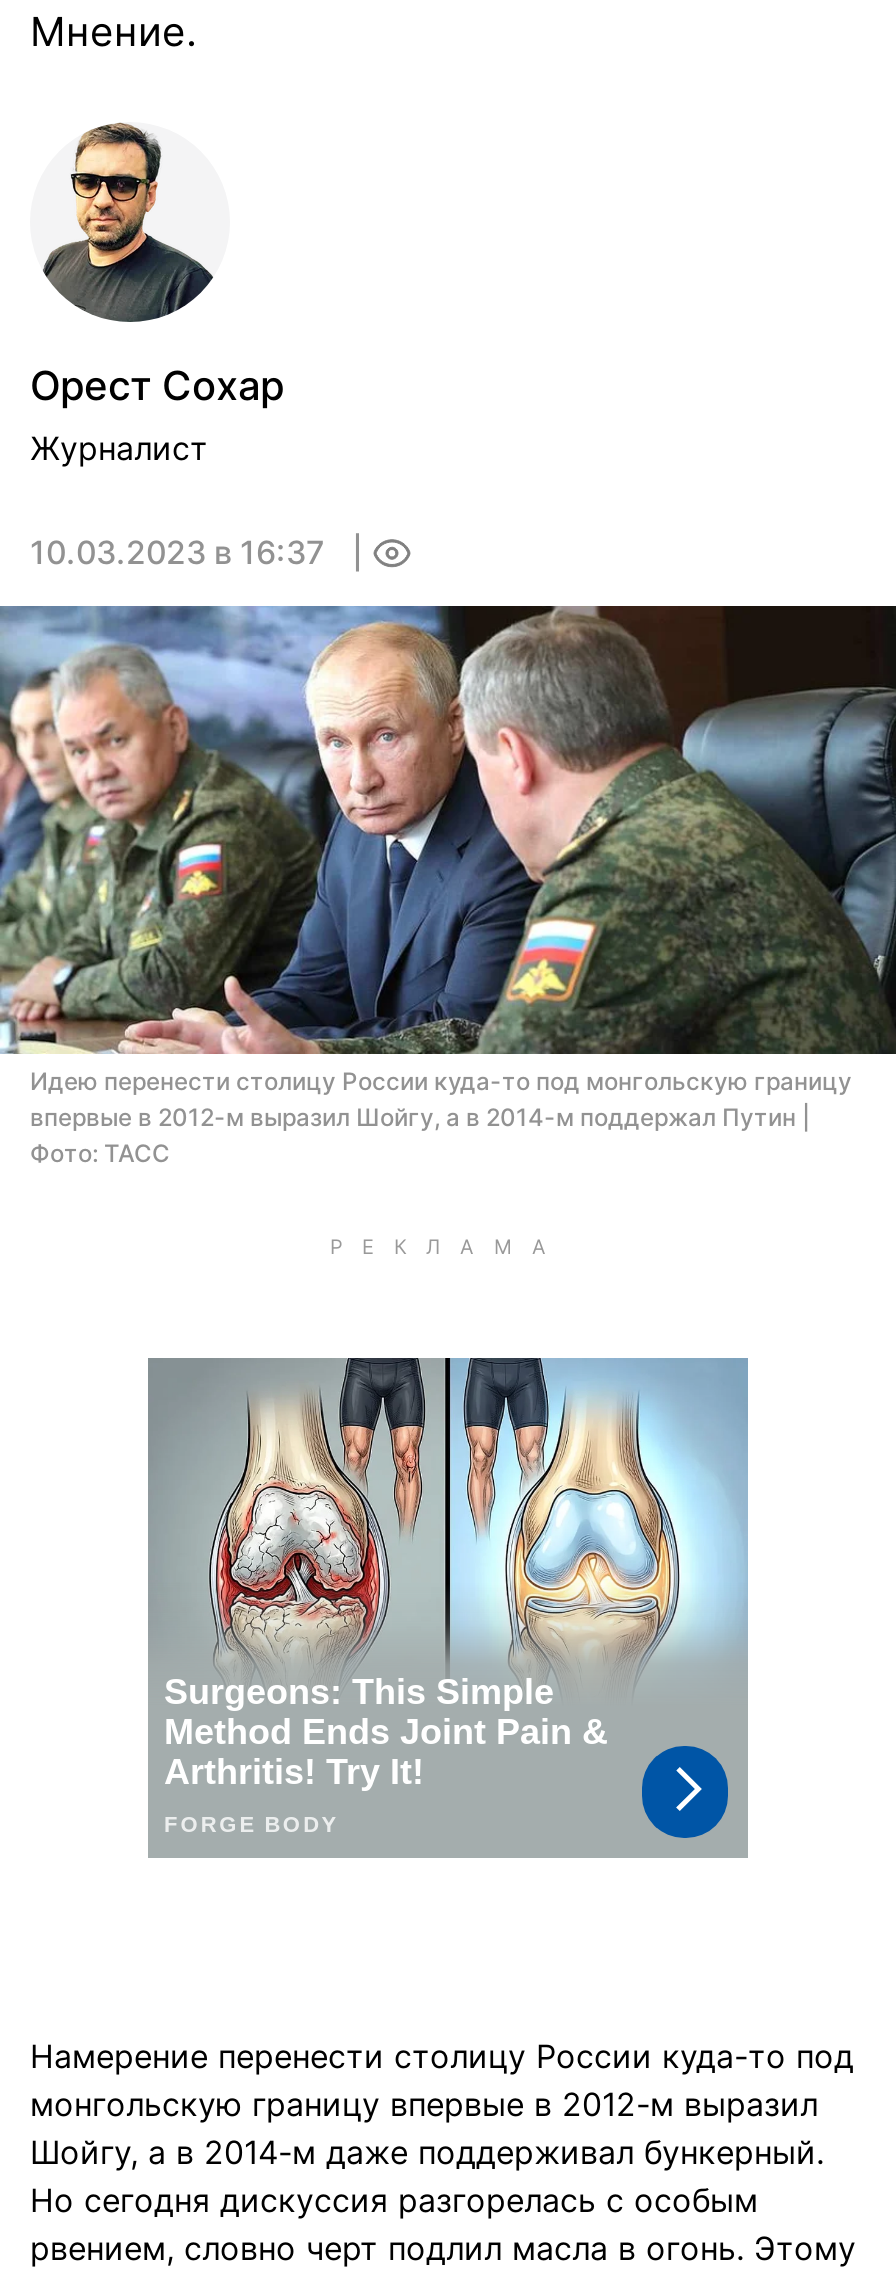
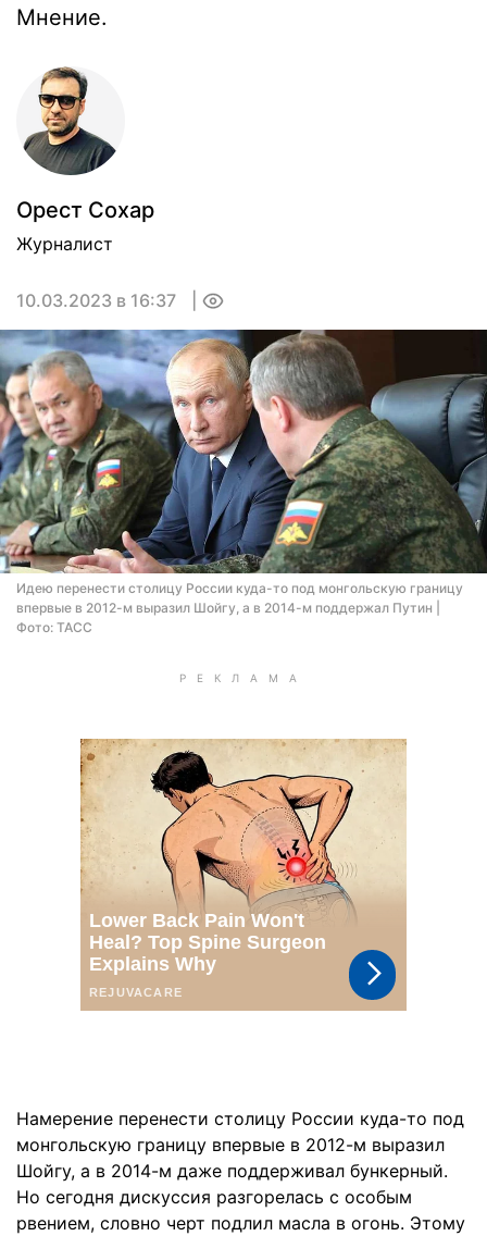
- [image]
+ [image]
